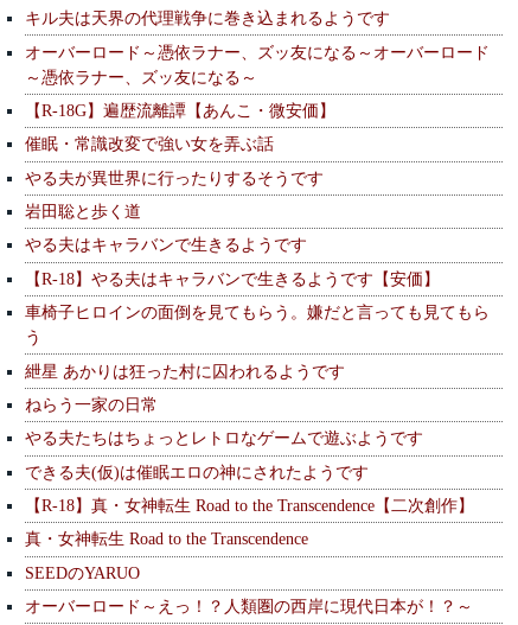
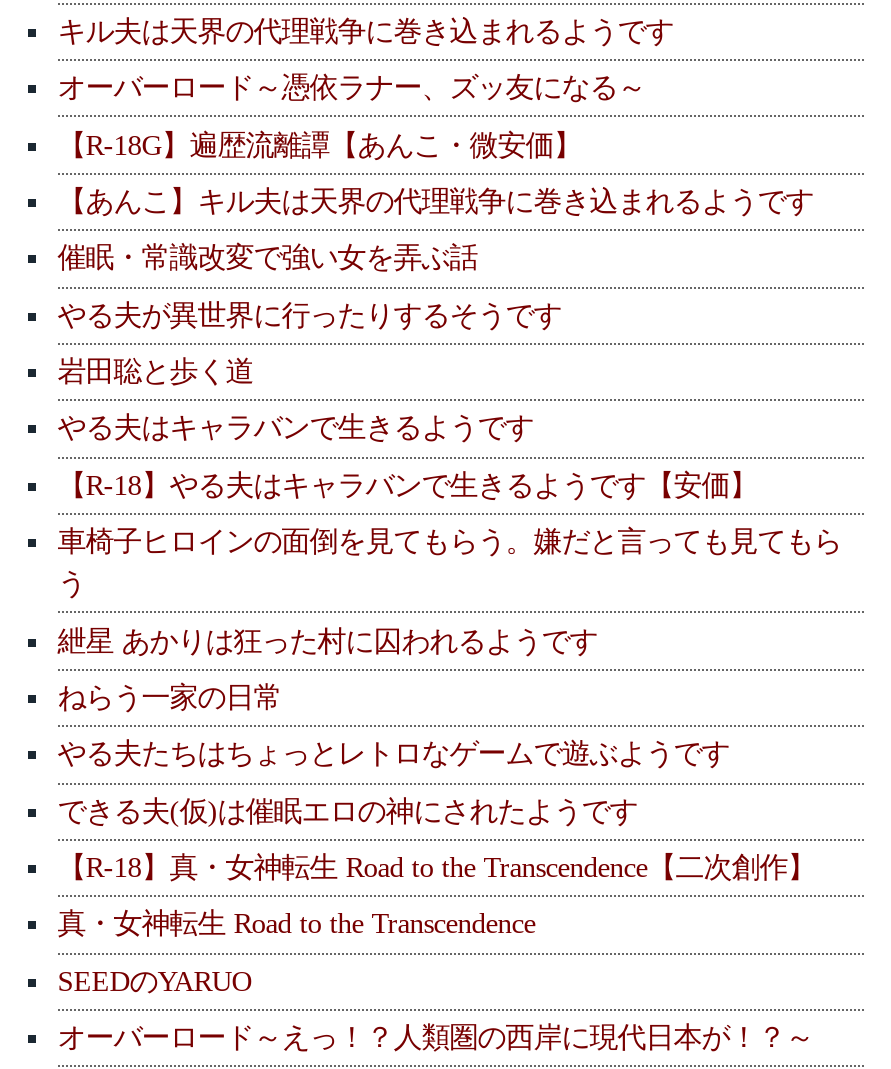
- オーバーロード～憑依ラナー、ズッ友になる～オーバーロード
- ～憑依ラナー、ズッ友になる～
+ オーバーロード～憑依ラナー、ズッ友になる～

moved up: 【R-18G】遍歴流離譚【あんこ・微安価】

+ 【あんこ】キル夫は天界の代理戦争に巻き込まれるようです
